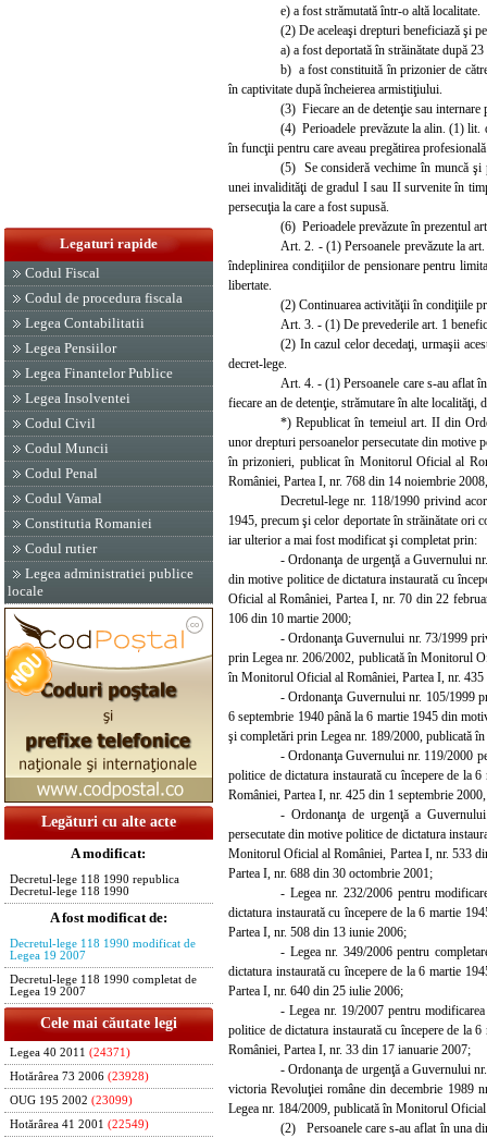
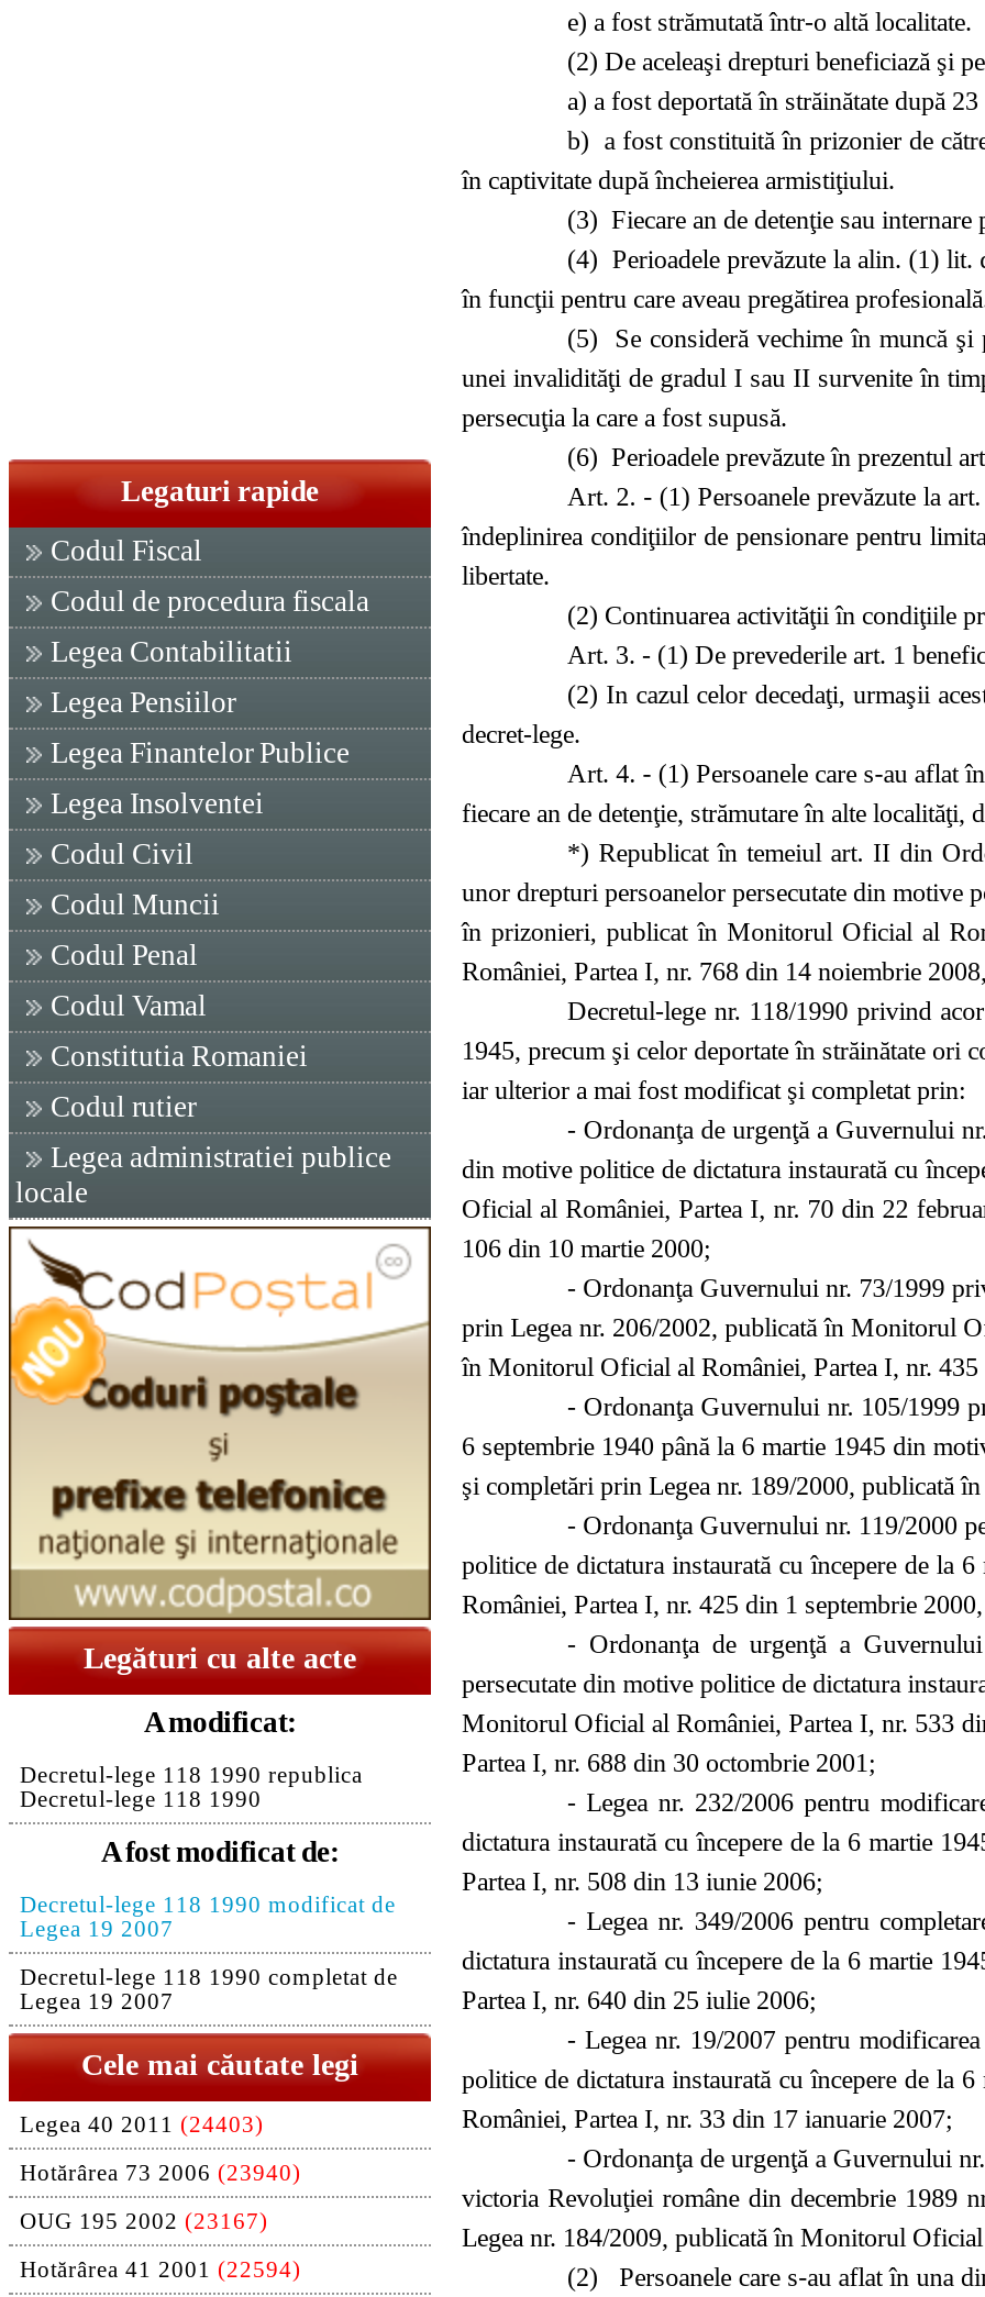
- Legea 40 2011 (24371)
+ Legea 40 2011 (24403)

- Hotărârea 73 2006 (23928)
+ Hotărârea 73 2006 (23940)

- OUG 195 2002 (23099)
+ OUG 195 2002 (23167)

- Hotărârea 41 2001 (22549)
+ Hotărârea 41 2001 (22594)
